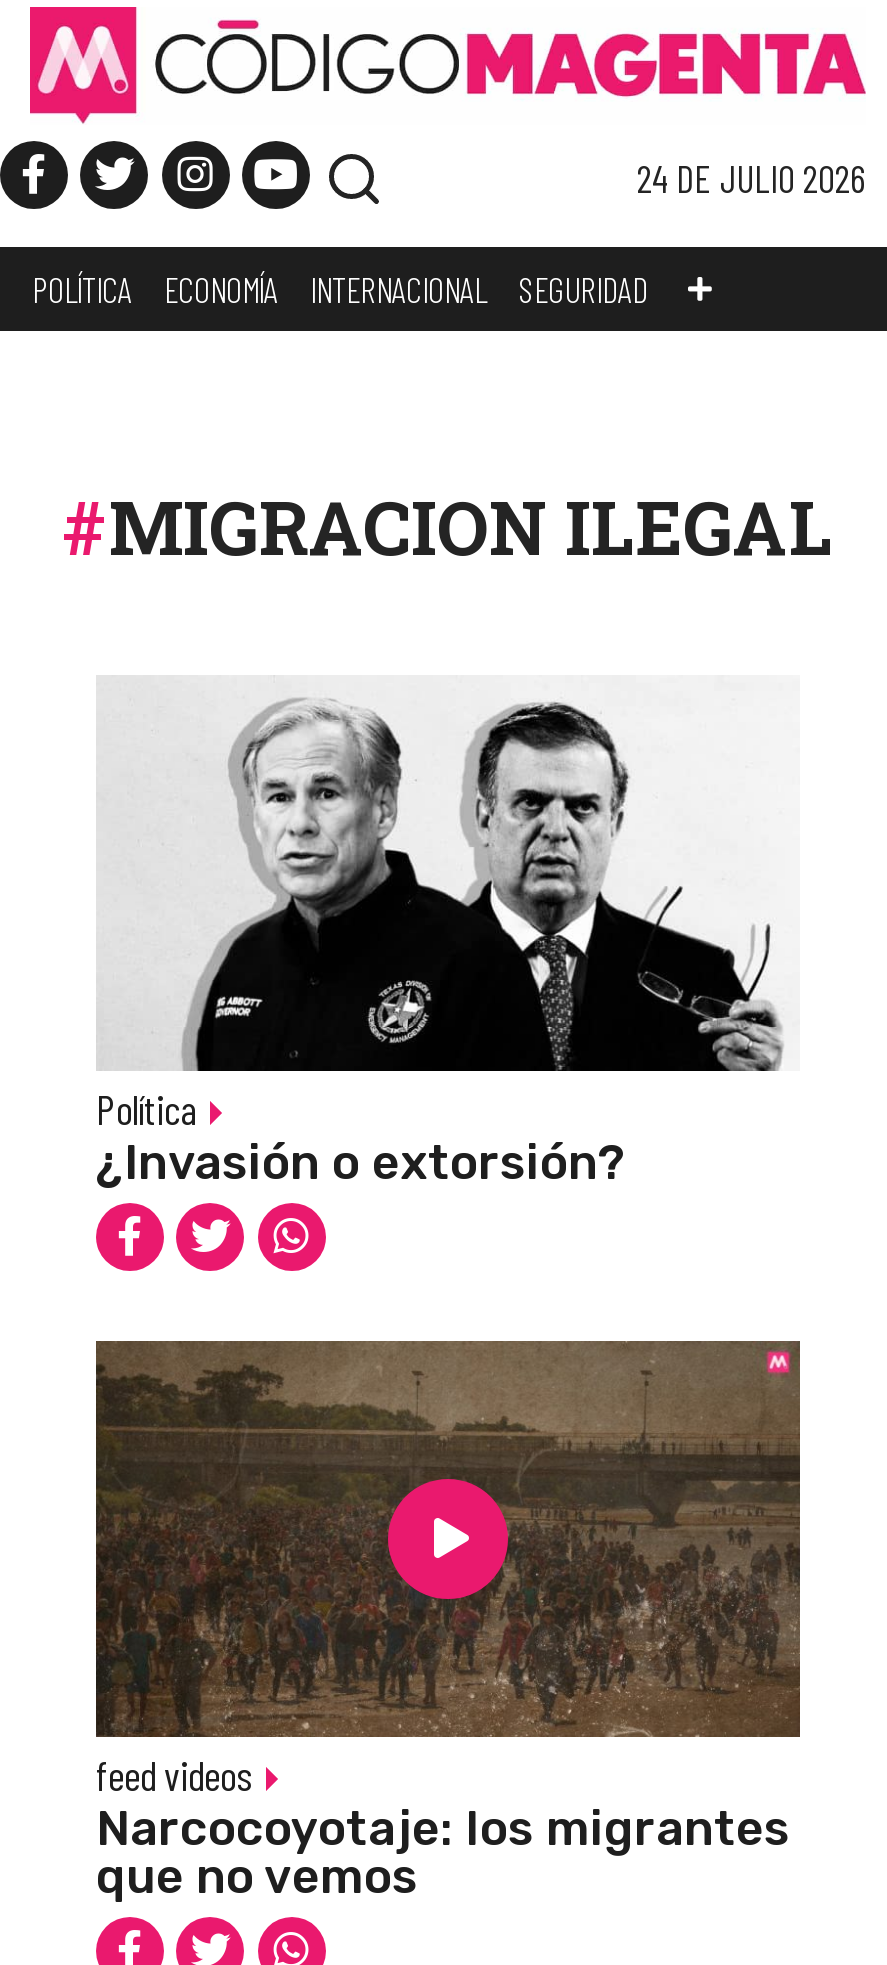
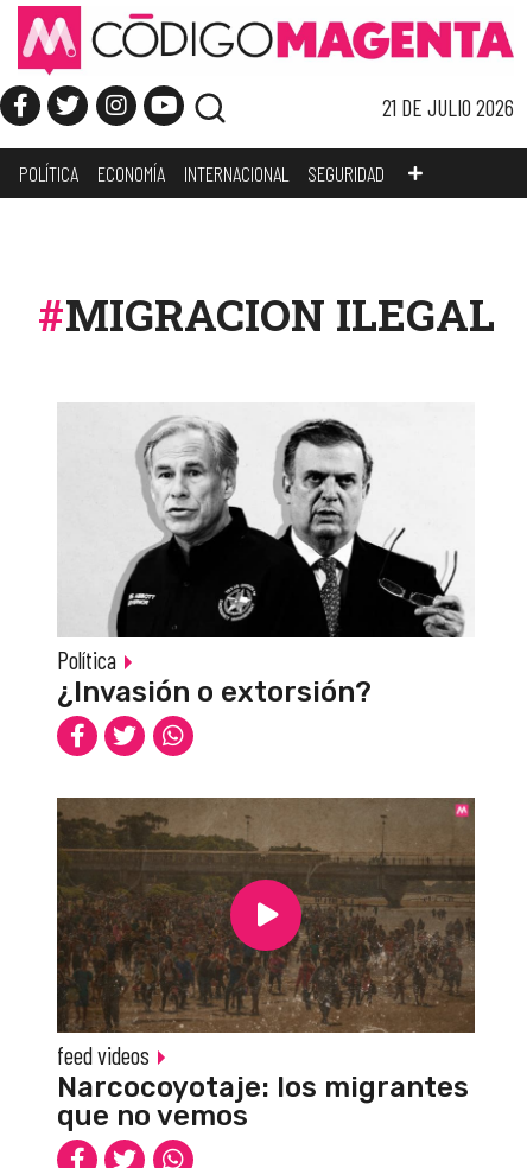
- 24 DE JULIO 2026
+ 21 DE JULIO 2026
